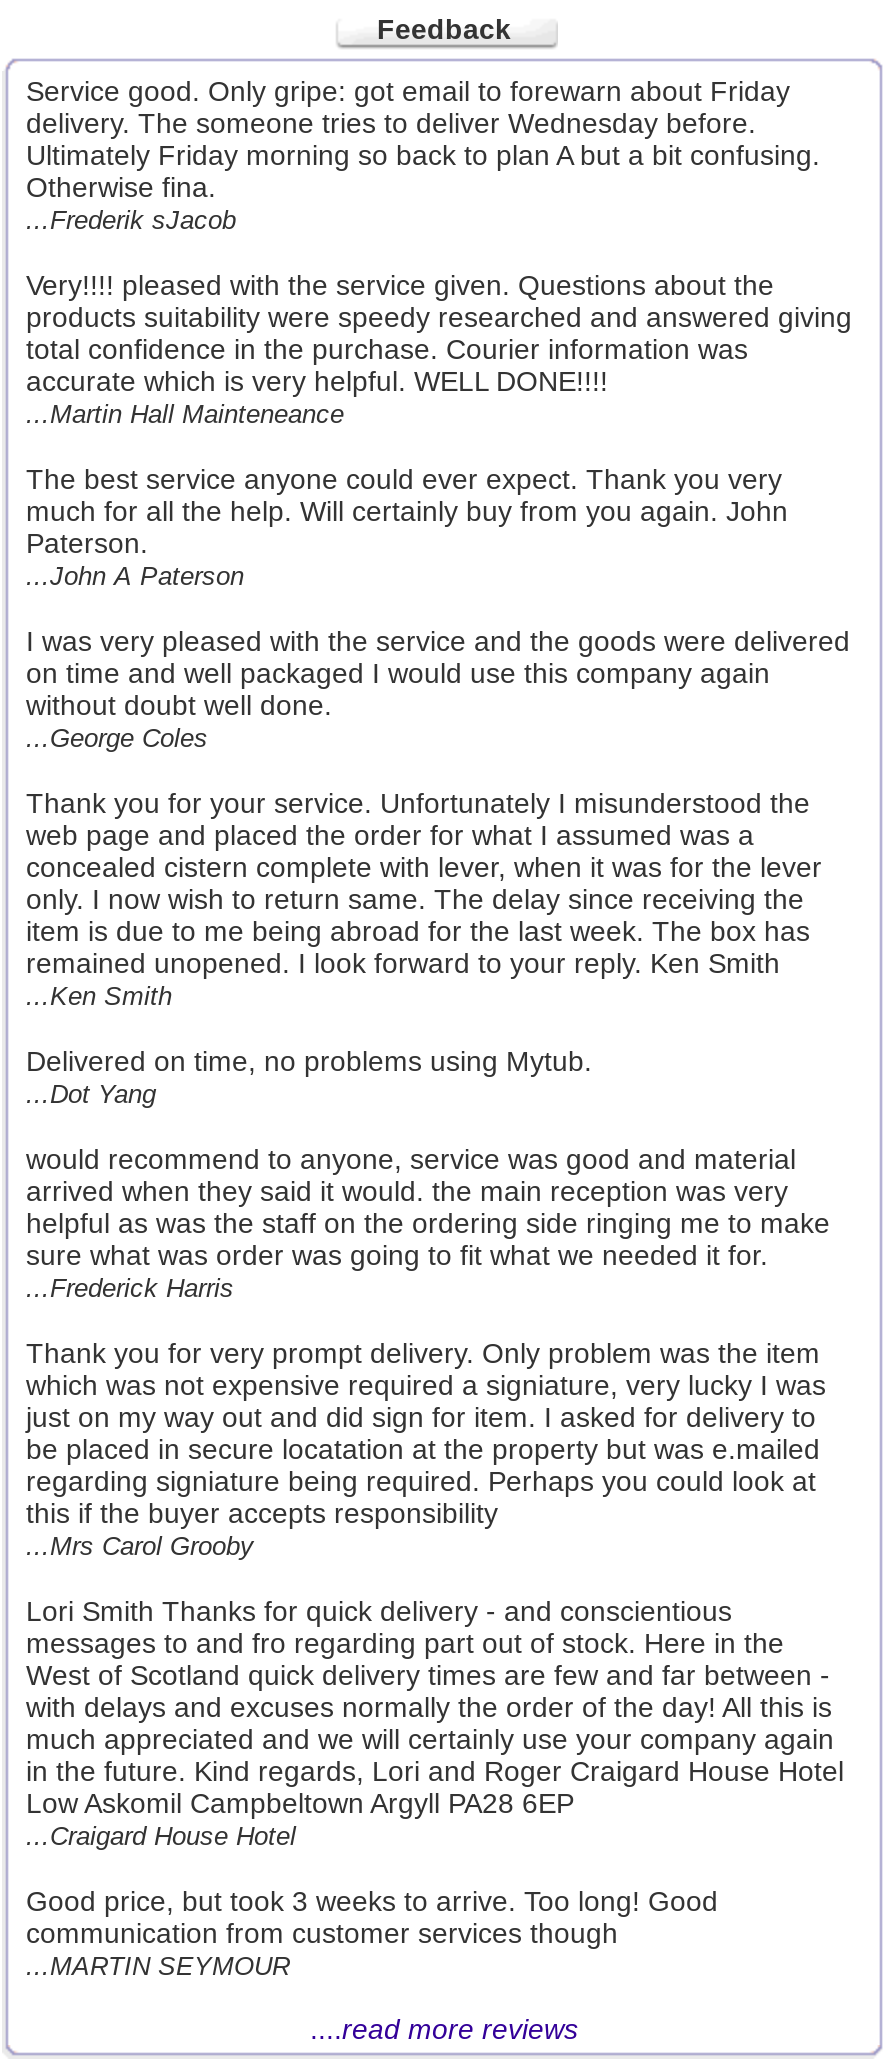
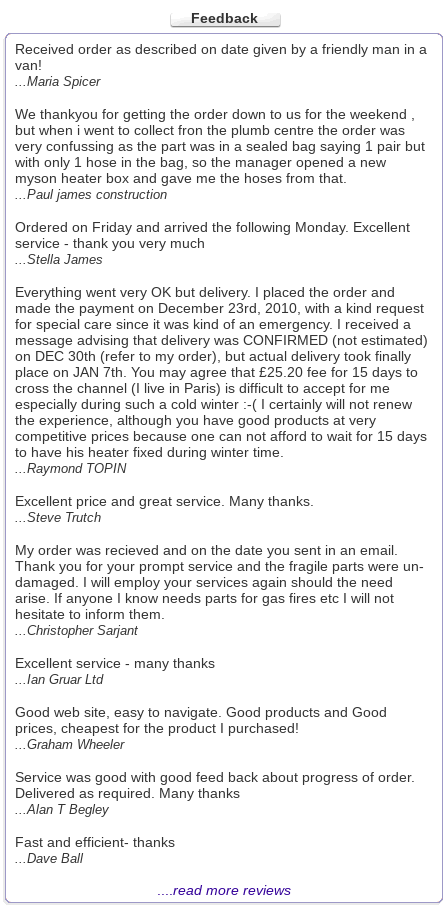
- Service good. Only gripe: got email to forewarn about Friday
- delivery. The someone tries to deliver Wednesday before.
- Ultimately Friday morning so back to plan A but a bit confusing.
- Otherwise fina.
- ...Frederik sJacob
+ Received order as described on date given by a friendly man in a
+ van!
+ ...Maria Spicer

- Very!!!! pleased with the service given. Questions about the
- products suitability were speedy researched and answered giving
- total confidence in the purchase. Courier information was
- accurate which is very helpful. WELL DONE!!!!
- ...Martin Hall Mainteneance
+ We thankyou for getting the order down to us for the weekend ,
+ but when i went to collect fron the plumb centre the order was
+ very confussing as the part was in a sealed bag saying 1 pair but
+ with only 1 hose in the bag, so the manager opened a new
+ myson heater box and gave me the hoses from that.
+ ...Paul james construction

- The best service anyone could ever expect. Thank you very
- much for all the help. Will certainly buy from you again. John
- Paterson.
- ...John A Paterson
+ Ordered on Friday and arrived the following Monday. Excellent
+ service - thank you very much
+ ...Stella James

- I was very pleased with the service and the goods were delivered
- on time and well packaged I would use this company again
- without doubt well done.
- ...George Coles
+ Everything went very OK but delivery. I placed the order and
+ made the payment on December 23rd, 2010, with a kind request
+ for special care since it was kind of an emergency. I received a
+ message advising that delivery was CONFIRMED (not estimated)
+ on DEC 30th (refer to my order), but actual delivery took finally
+ place on JAN 7th. You may agree that £25.20 fee for 15 days to
+ cross the channel (I live in Paris) is difficult to accept for me
+ especially during such a cold winter :-( I certainly will not renew
+ the experience, although you have good products at very
+ competitive prices because one can not afford to wait for 15 days
+ to have his heater fixed during winter time.
+ ...Raymond TOPIN

- Thank you for your service. Unfortunately I misunderstood the
- web page and placed the order for what I assumed was a
- concealed cistern complete with lever, when it was for the lever
- only. I now wish to return same. The delay since receiving the
- item is due to me being abroad for the last week. The box has
- remained unopened. I look forward to your reply. Ken Smith
- ...Ken Smith
+ Excellent price and great service. Many thanks.
+ ...Steve Trutch

- Delivered on time, no problems using Mytub.
- ...Dot Yang
+ My order was recieved and on the date you sent in an email.
+ Thank you for your prompt service and the fragile parts were un-
+ damaged. I will employ your services again should the need
+ arise. If anyone I know needs parts for gas fires etc I will not
+ hesitate to inform them.
+ ...Christopher Sarjant

- would recommend to anyone, service was good and material
- arrived when they said it would. the main reception was very
- helpful as was the staff on the ordering side ringing me to make
- sure what was order was going to fit what we needed it for.
- ...Frederick Harris
+ Excellent service - many thanks
+ ...Ian Gruar Ltd

- Thank you for very prompt delivery. Only problem was the item
- which was not expensive required a signiature, very lucky I was
- just on my way out and did sign for item. I asked for delivery to
- be placed in secure locatation at the property but was e.mailed
- regarding signiature being required. Perhaps you could look at
- this if the buyer accepts responsibility
- ...Mrs Carol Grooby
+ Good web site, easy to navigate. Good products and Good
+ prices, cheapest for the product I purchased!
+ ...Graham Wheeler

- Lori Smith Thanks for quick delivery - and conscientious
- messages to and fro regarding part out of stock. Here in the
- West of Scotland quick delivery times are few and far between -
- with delays and excuses normally the order of the day! All this is
- much appreciated and we will certainly use your company again
- in the future. Kind regards, Lori and Roger Craigard House Hotel
- Low Askomil Campbeltown Argyll PA28 6EP
- ...Craigard House Hotel
+ Service was good with good feed back about progress of order.
+ Delivered as required. Many thanks
+ ...Alan T Begley

- Good price, but took 3 weeks to arrive. Too long! Good
- communication from customer services though
- ...MARTIN SEYMOUR
+ Fast and efficient- thanks
+ ...Dave Ball
